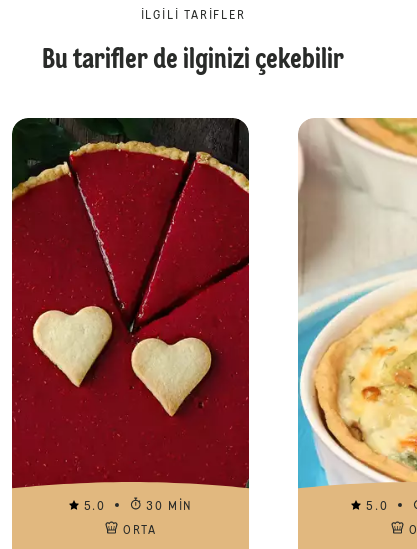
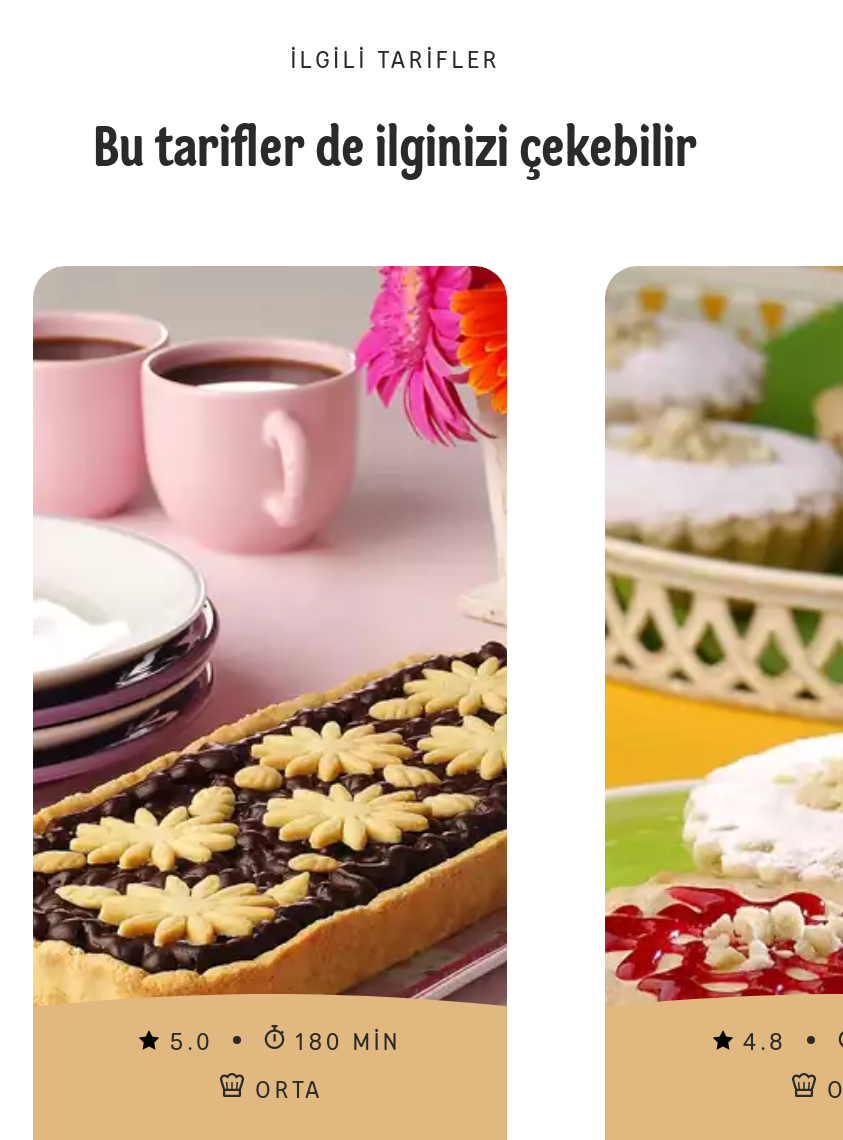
- [image]
- 30 MIN
+ [image]
+ 180 MIN

- [image]
- 5.0
+ [image]
+ 4.8
